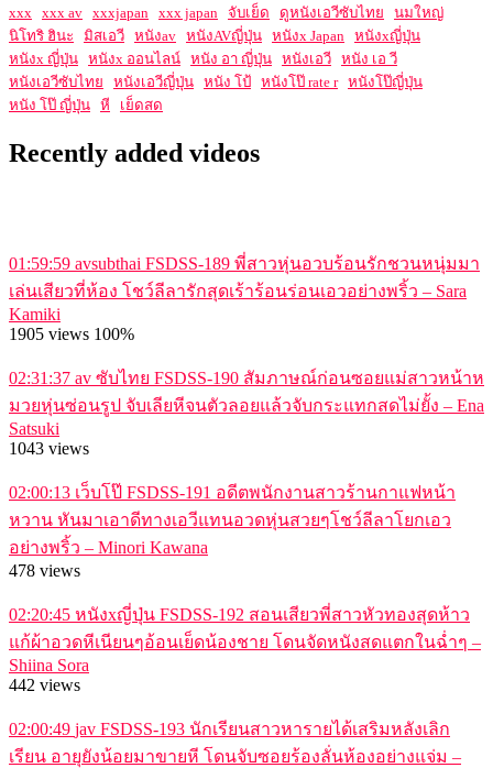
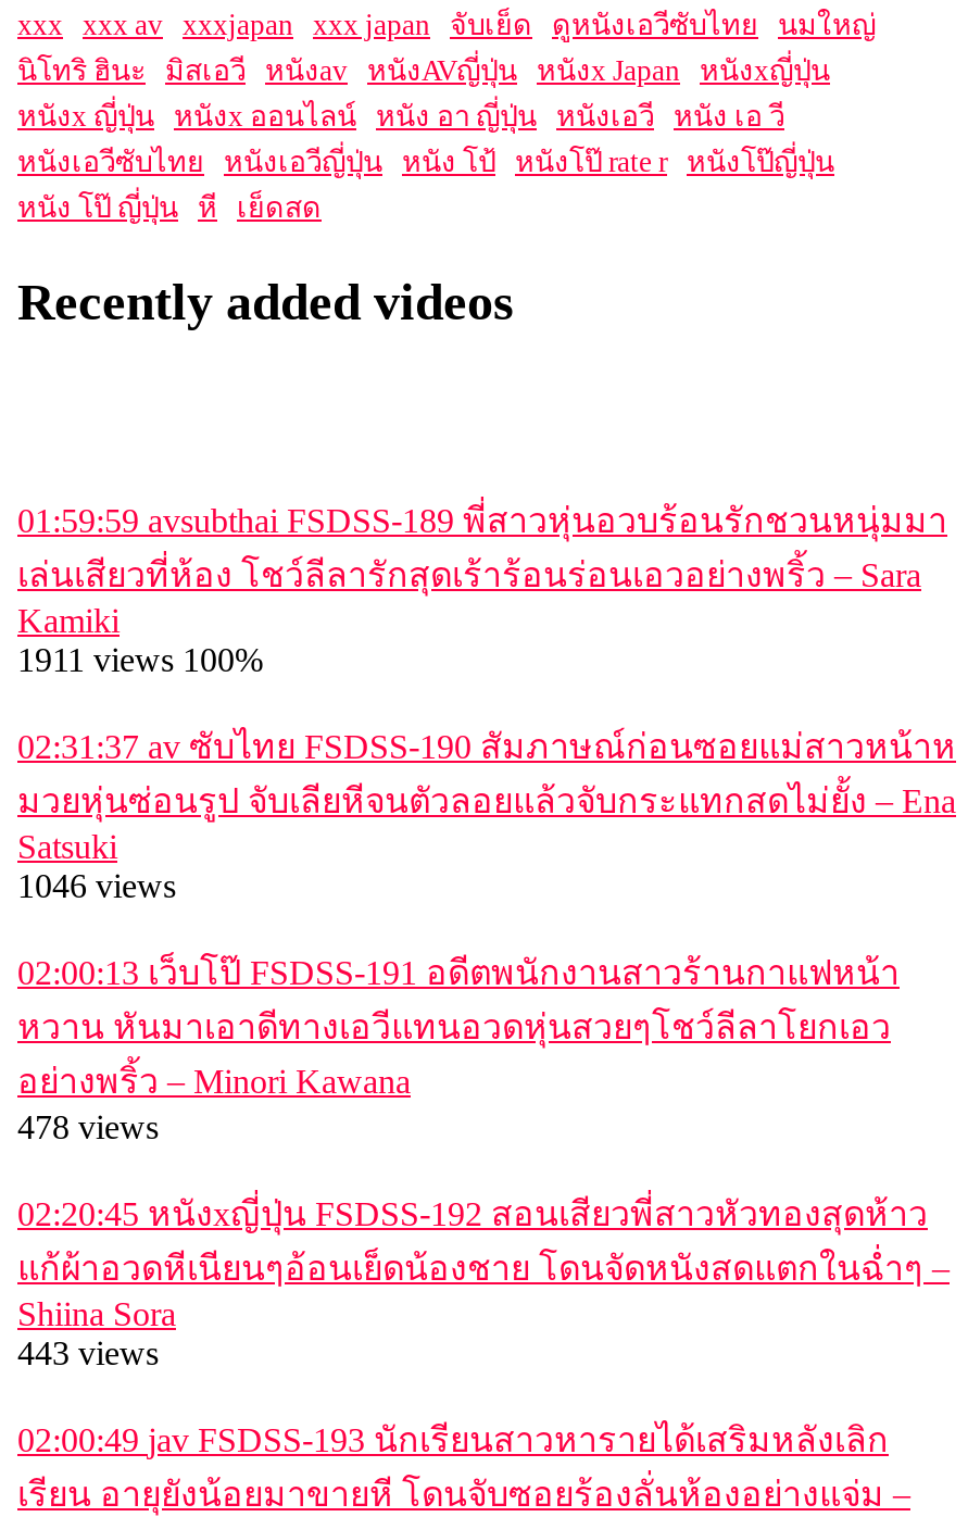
- 1905 views 100%
+ 1911 views 100%

- 1043 views
+ 1046 views

- 442 views
+ 443 views
